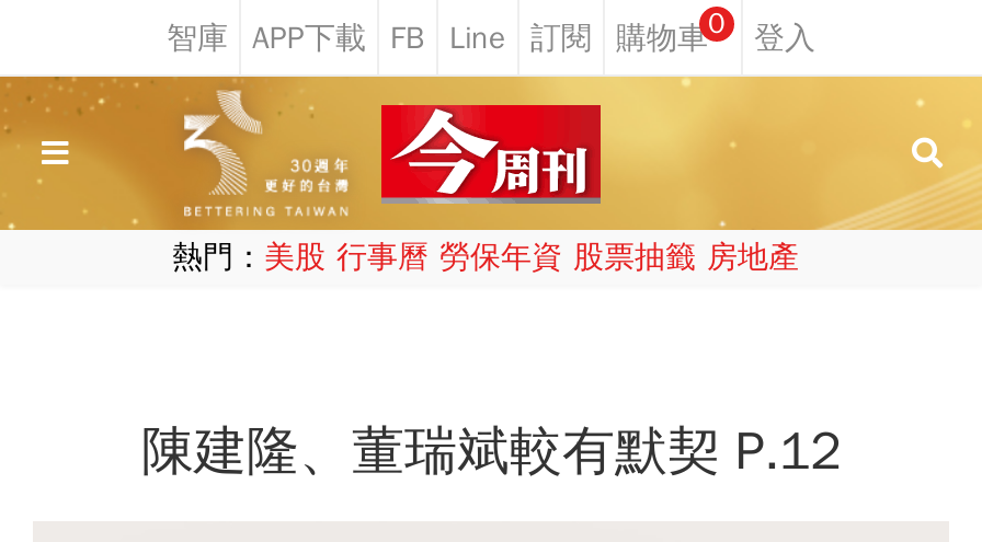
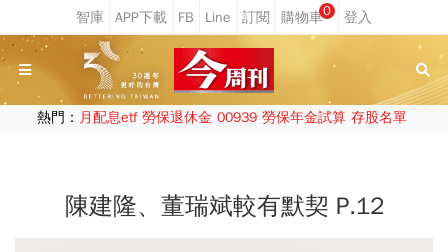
- 熱門：美股 行事曆 勞保年資 股票抽籤 房地產
+ 熱門：月配息etf 勞保退休金 00939 勞保年金試算 存股名單
